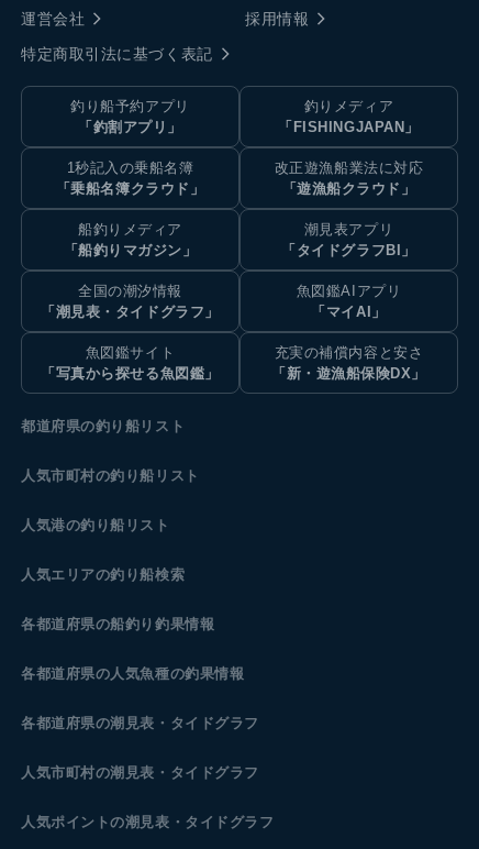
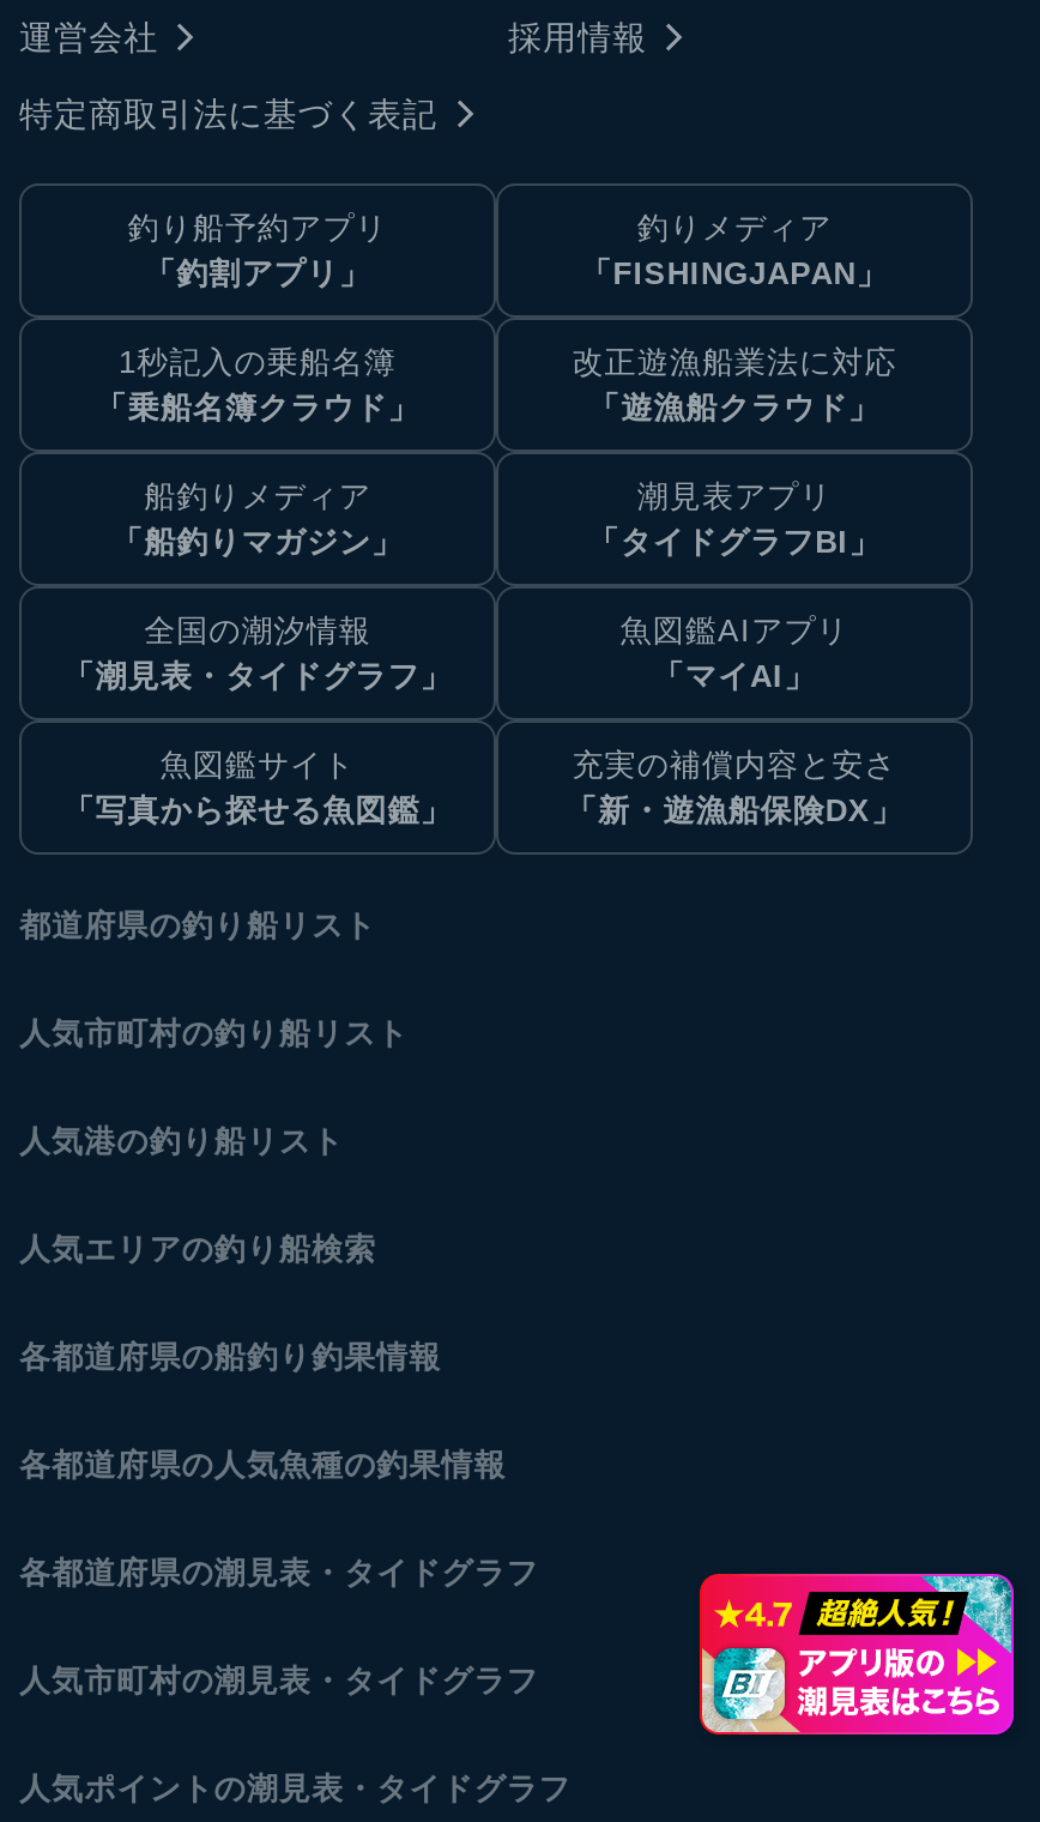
+ [image]
